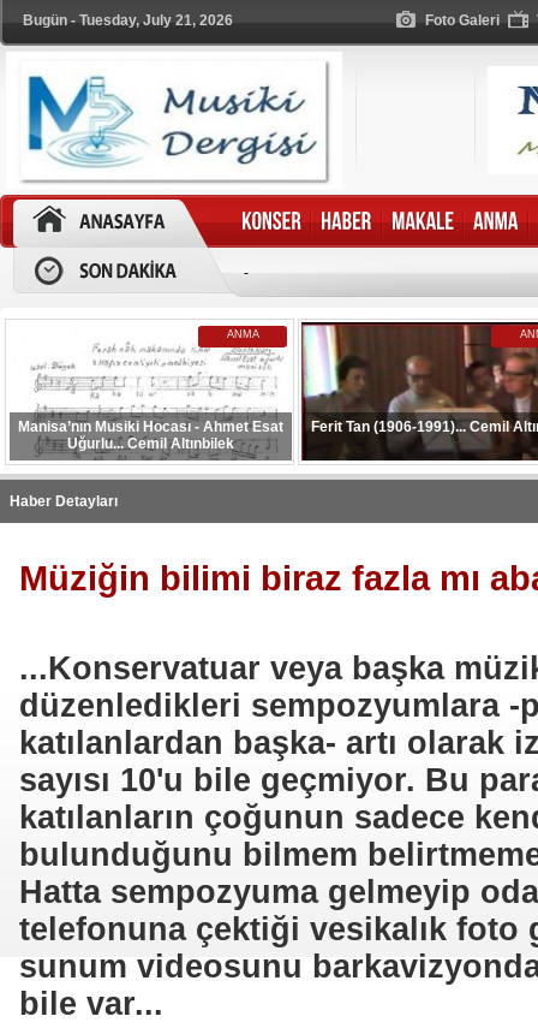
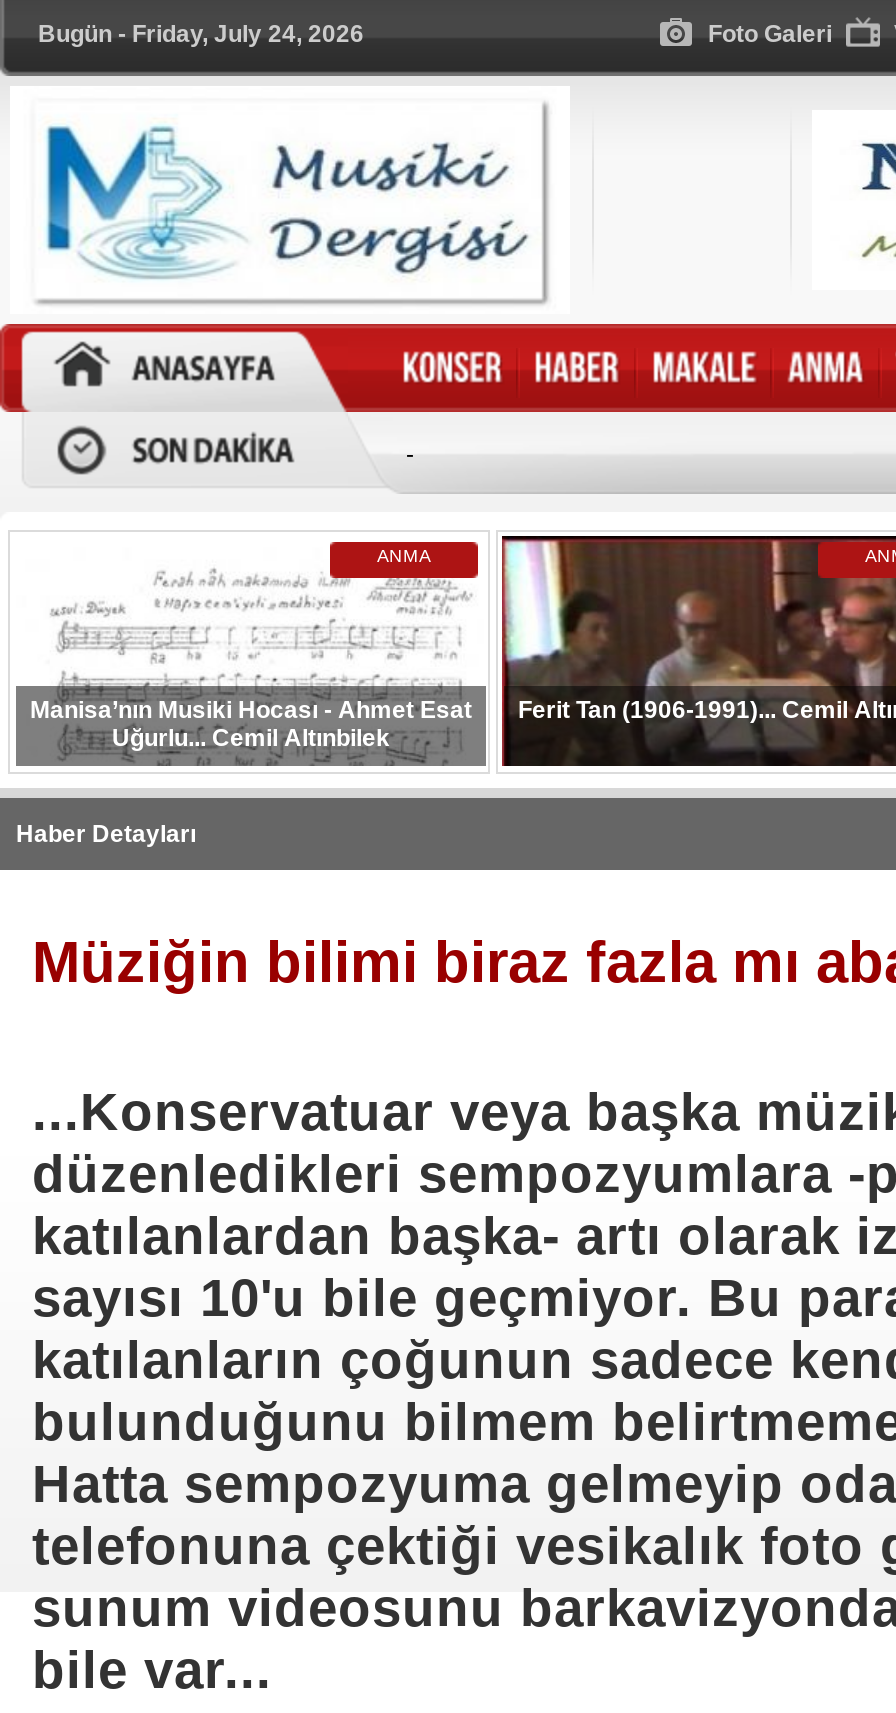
- Bugün - Tuesday, July 21, 2026
+ Bugün - Friday, July 24, 2026
